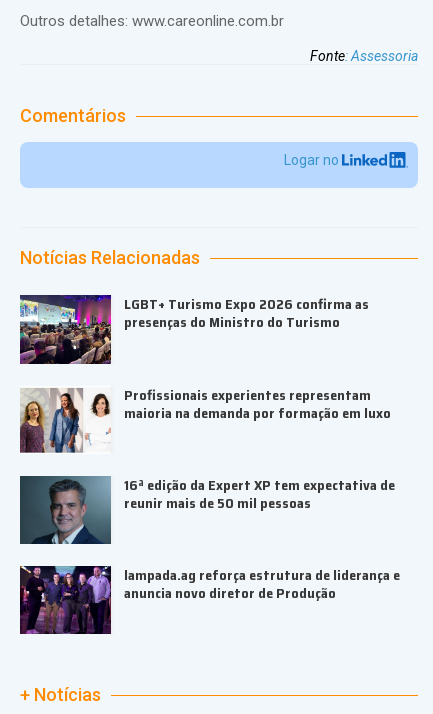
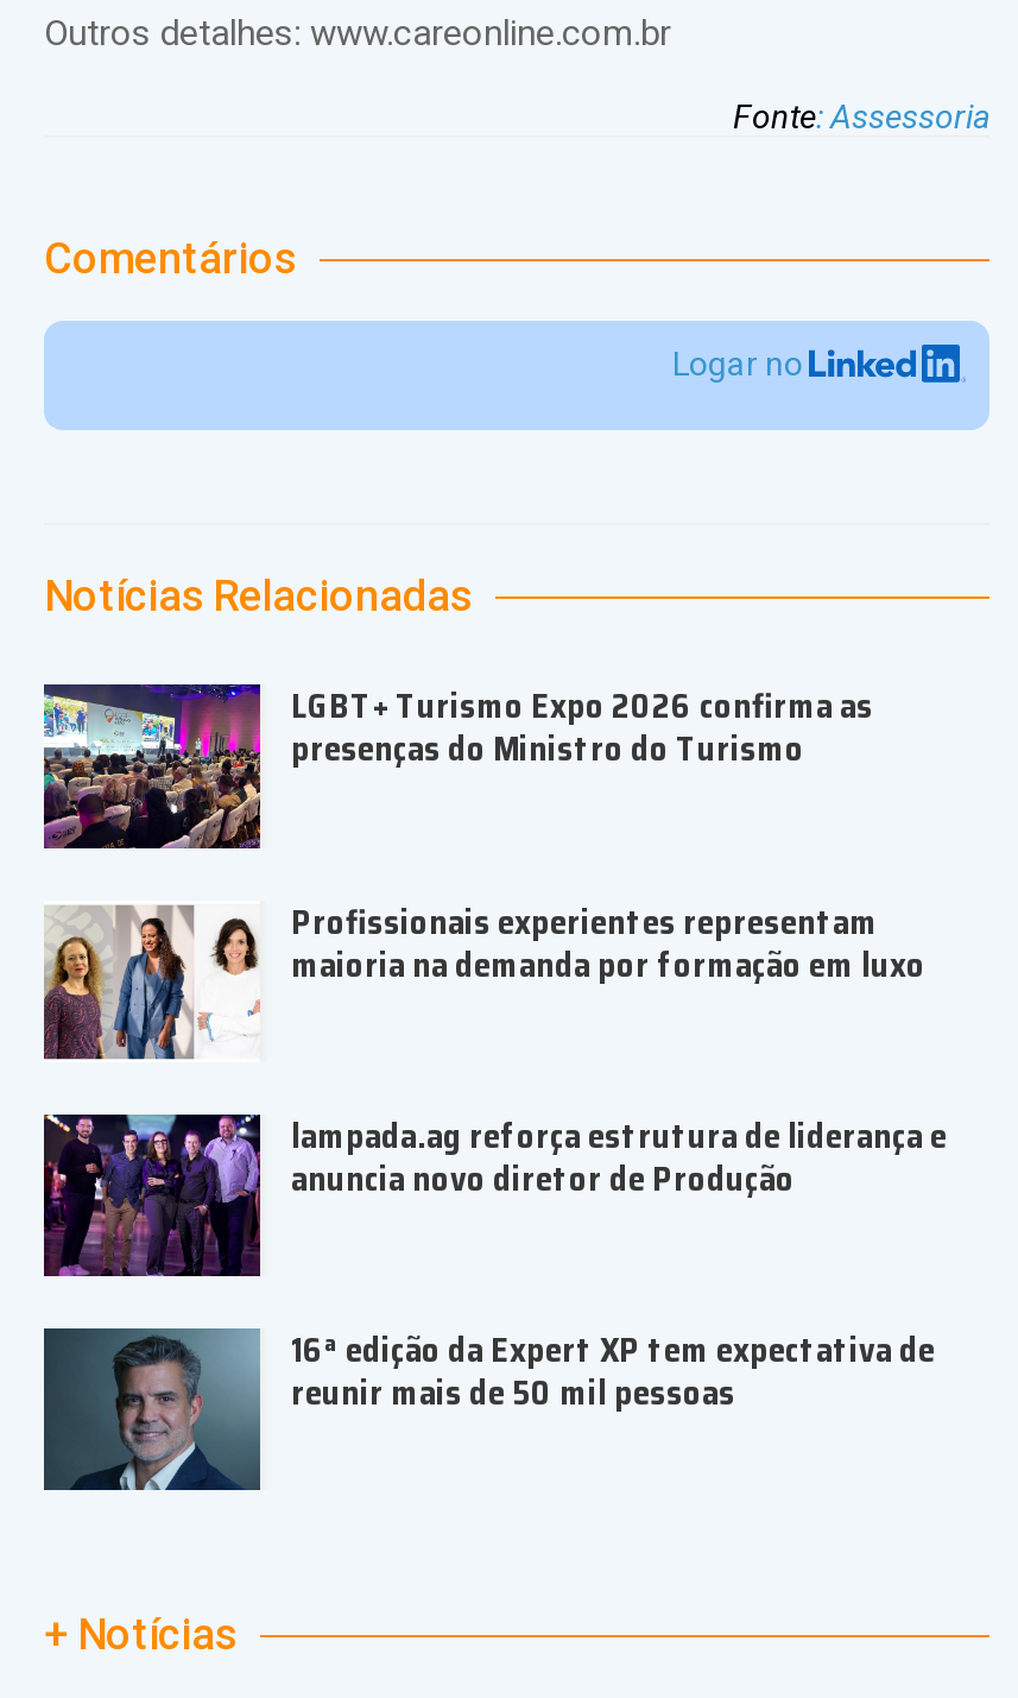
moved down: [image] | 16ª edição da Expert XP tem expectativa de | reunir mais de 50 mil pessoas

moved up: [image] | lampada.ag reforça estrutura de liderança e | anuncia novo diretor de Produção
